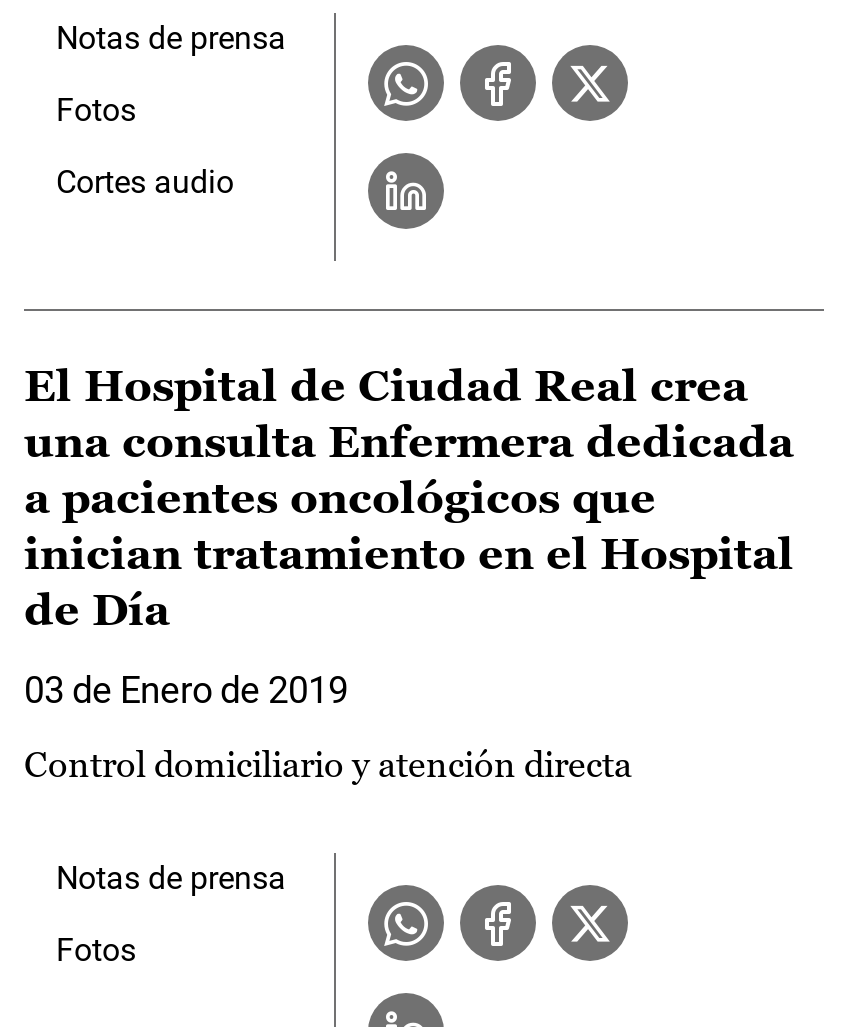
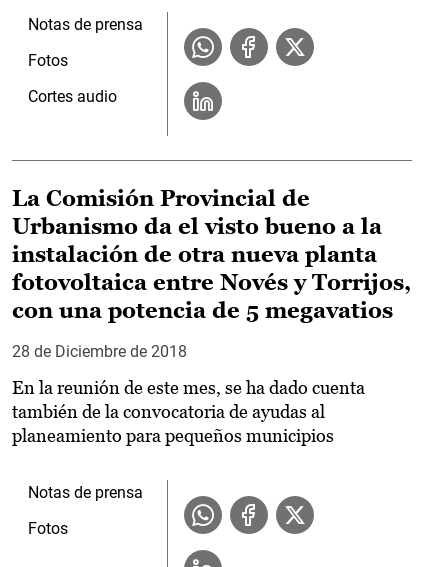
- El Hospital de Ciudad Real crea
- una consulta Enfermera dedicada
- a pacientes oncológicos que
- inician tratamiento en el Hospital
- de Día
+ La Comisión Provincial de
+ Urbanismo da el visto bueno a la
+ instalación de otra nueva planta
+ fotovoltaica entre Novés y Torrijos,
+ con una potencia de 5 megavatios

- 03 de Enero de 2019
+ 28 de Diciembre de 2018

- Control domiciliario y atención directa
+ En la reunión de este mes, se ha dado cuenta
+ también de la convocatoria de ayudas al
+ planeamiento para pequeños municipios
